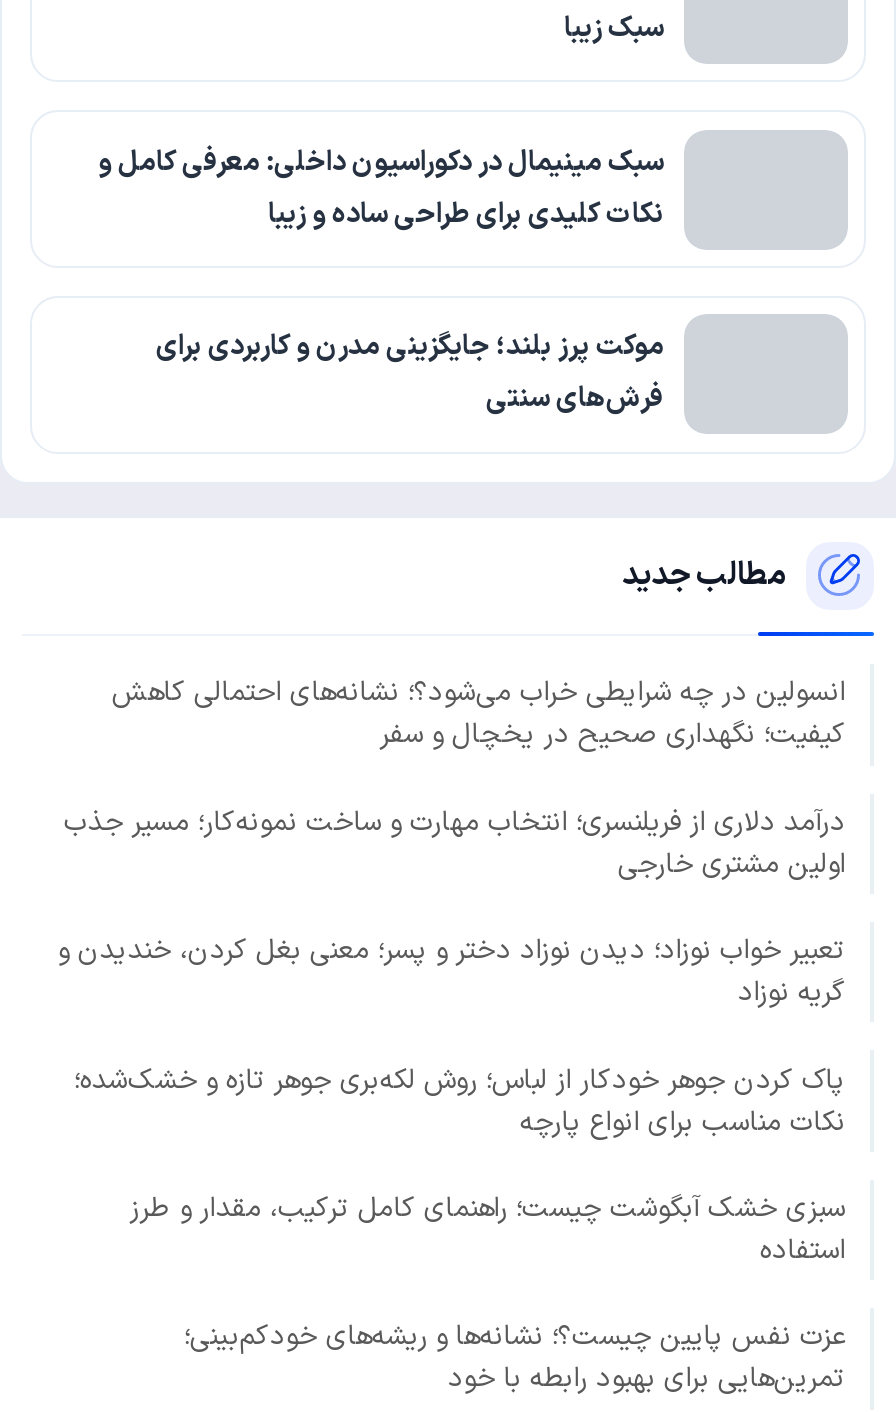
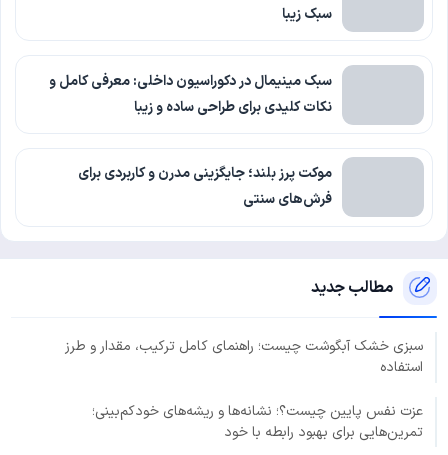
- انسولین در چه شرایطی خراب می‌شود؟؛ نشانه‌های احتمالی کاهش
- کیفیت؛ نگهداری صحیح در یخچال و سفر
- درآمد دلاری از فریلنسری؛ انتخاب مهارت و ساخت نمونه‌کار؛ مسیر جذب
- اولین مشتری خارجی
- تعبیر خواب نوزاد؛ دیدن نوزاد دختر و پسر؛ معنی بغل کردن، خندیدن و
- گریه نوزاد
- پاک کردن جوهر خودکار از لباس؛ روش لکه‌بری جوهر تازه و خشک‌شده؛
- نکات مناسب برای انواع پارچه
